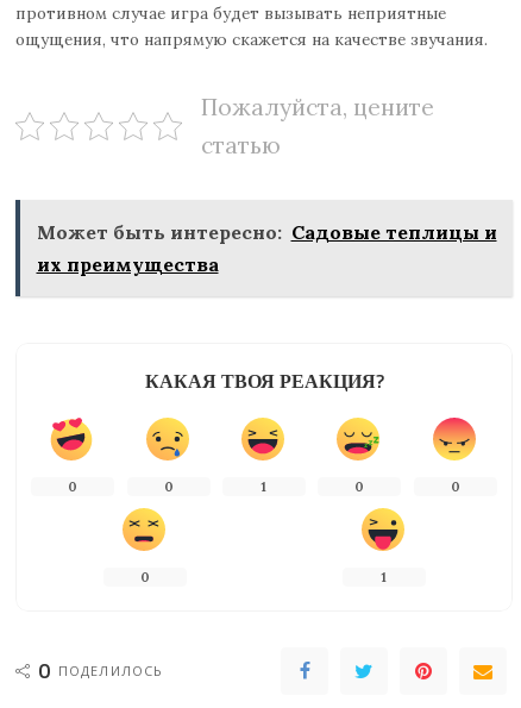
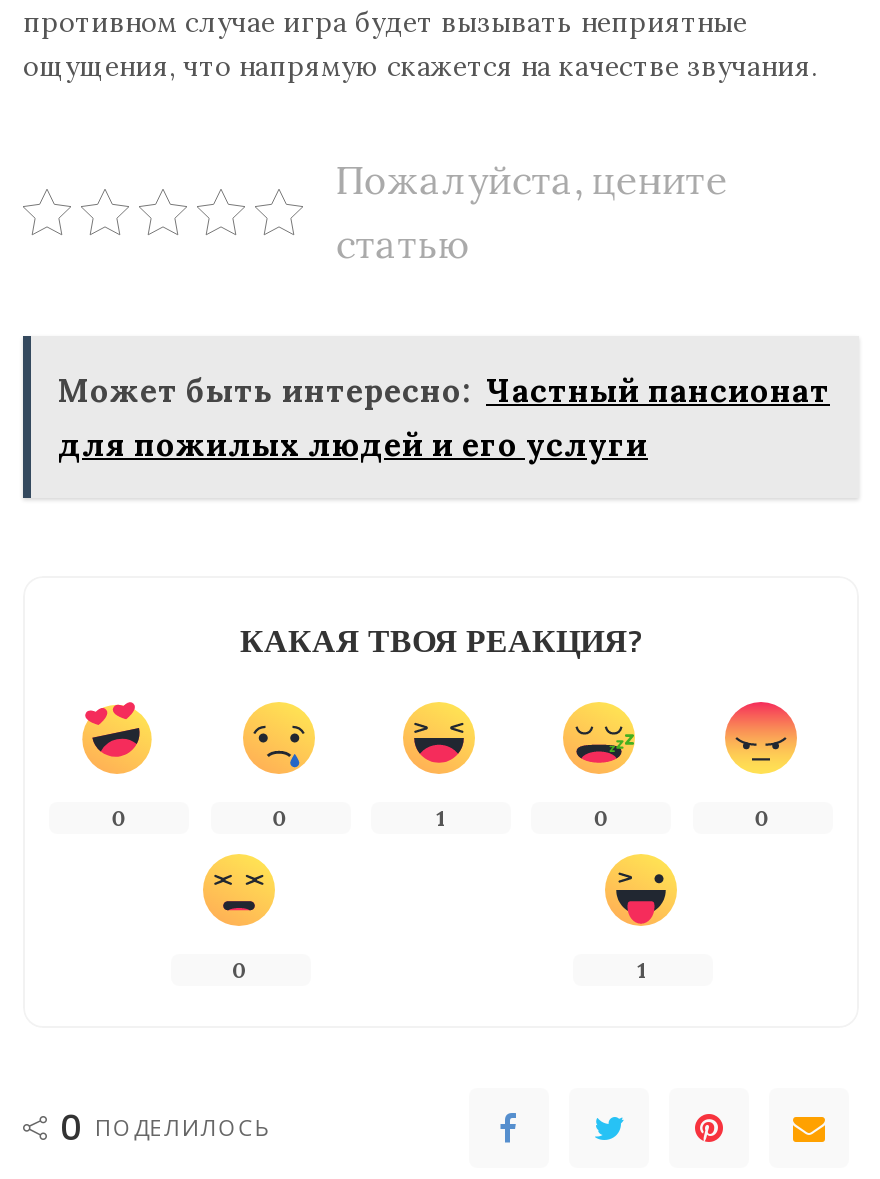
- Может быть интересно: Садовые теплицы и
- их преимущества
+ Может быть интересно: Частный пансионат
+ для пожилых людей и его услуги
